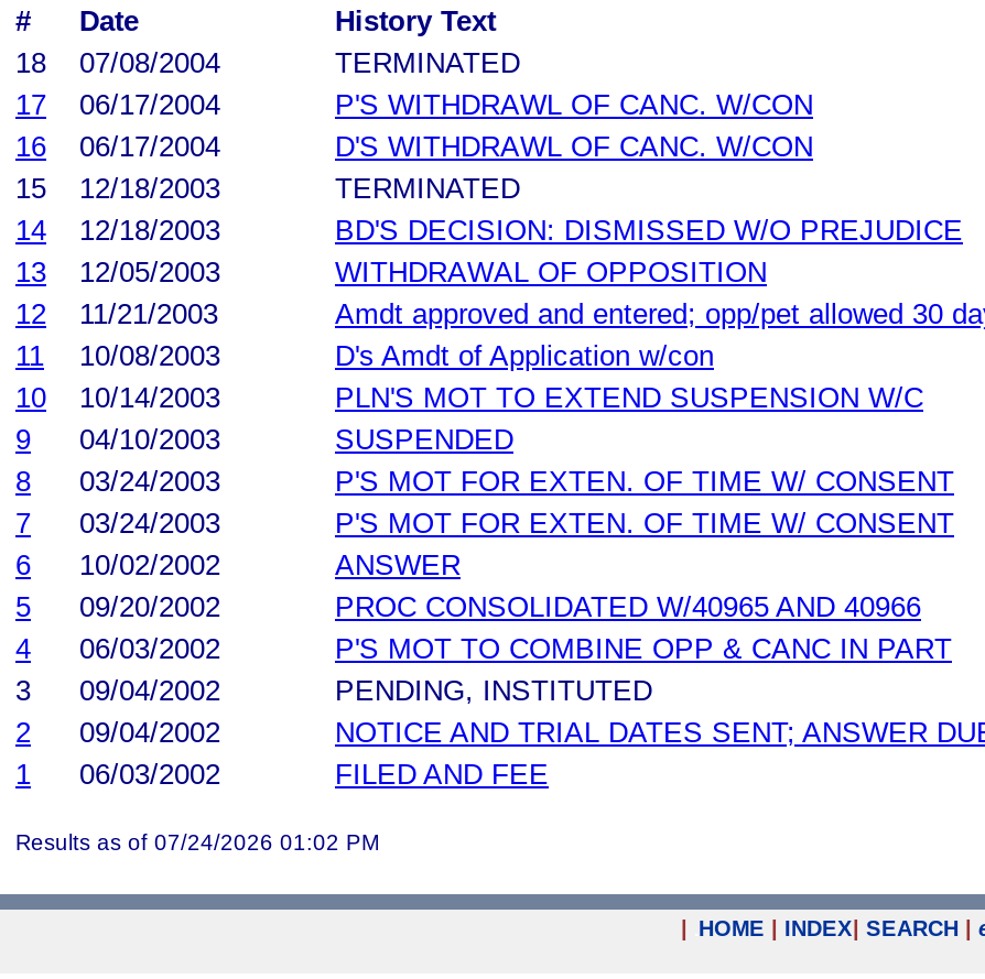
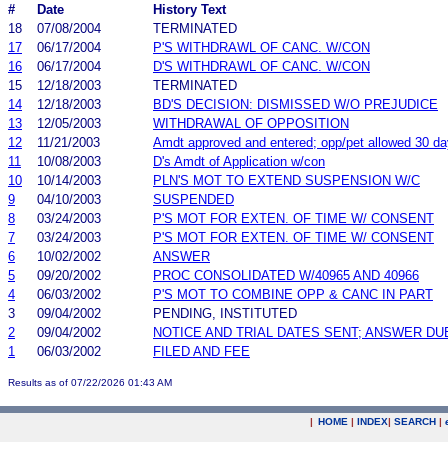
- Results as of 07/24/2026 01:02 PM
+ Results as of 07/22/2026 01:43 AM
